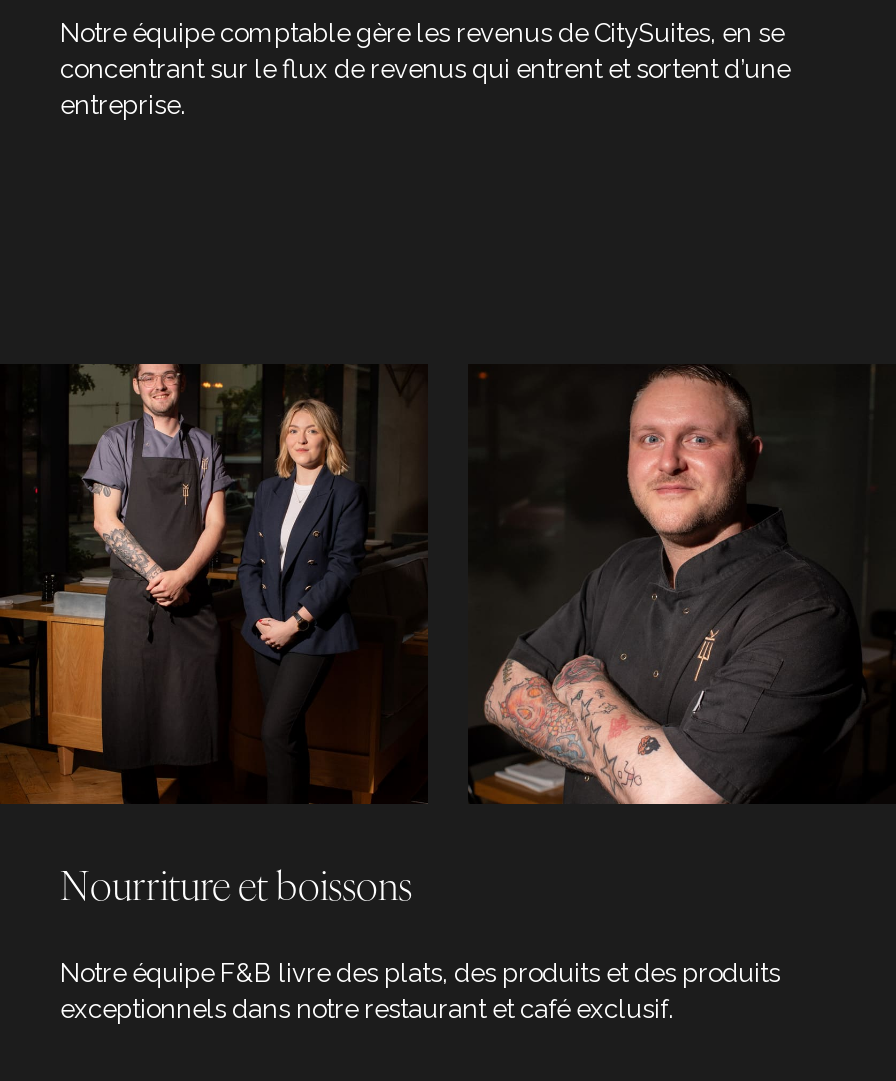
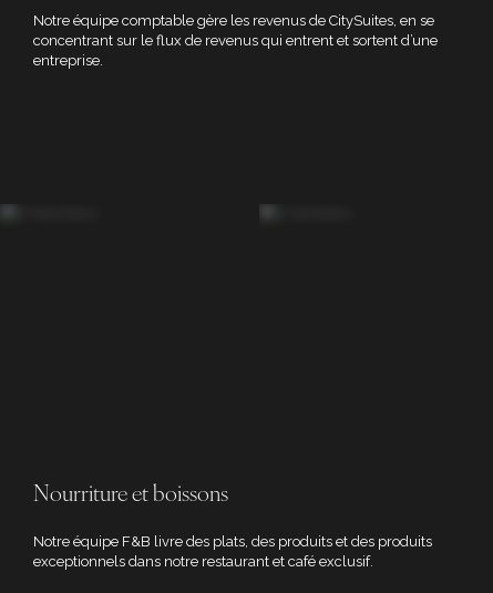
- [image]

- [image]
